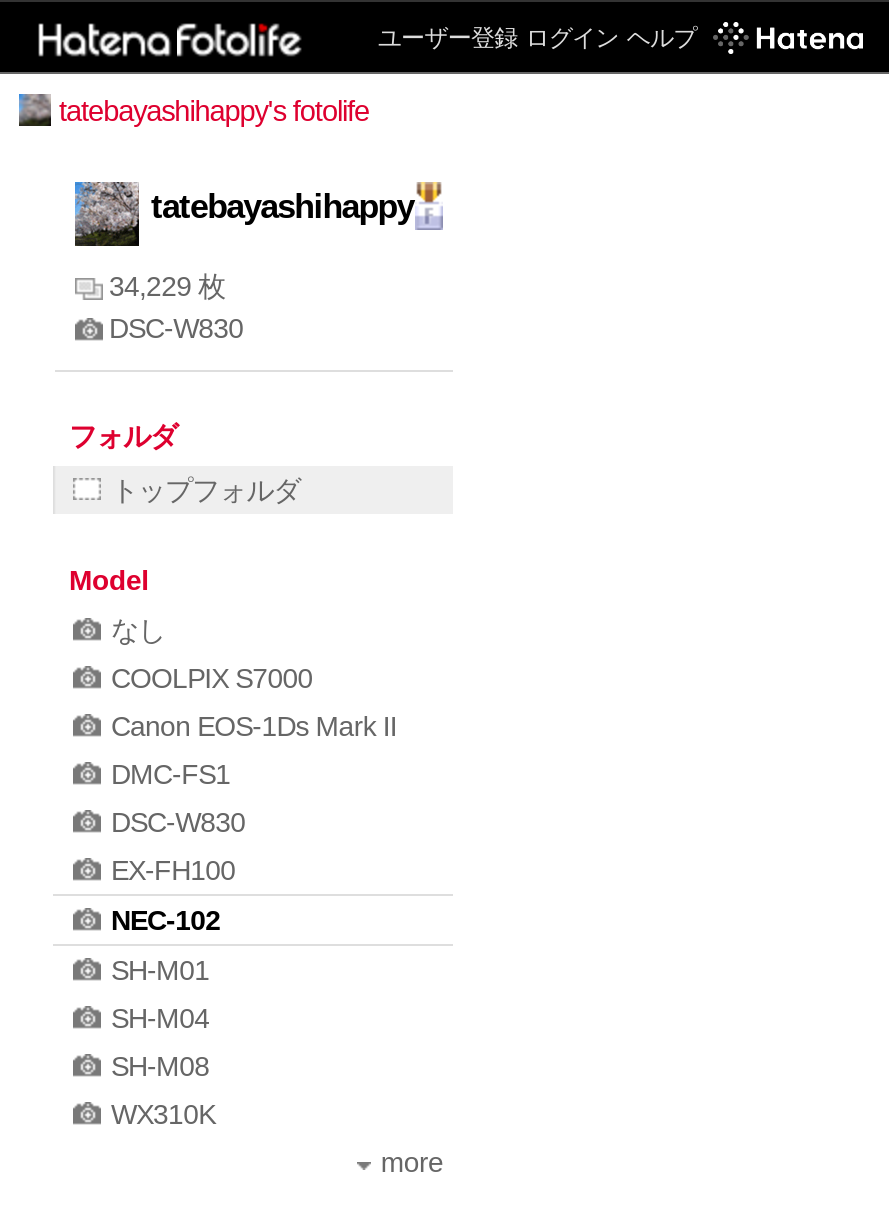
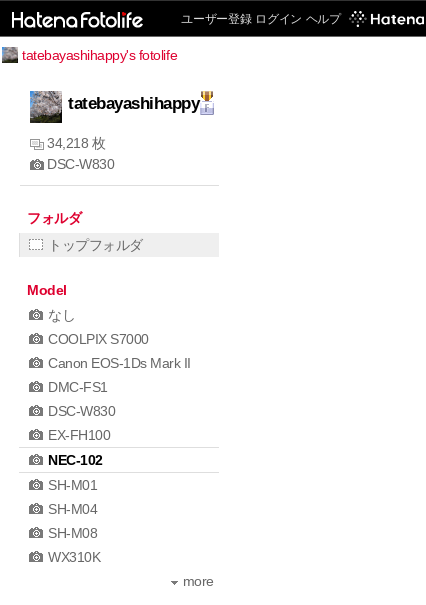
- 34,229 枚
+ 34,218 枚
